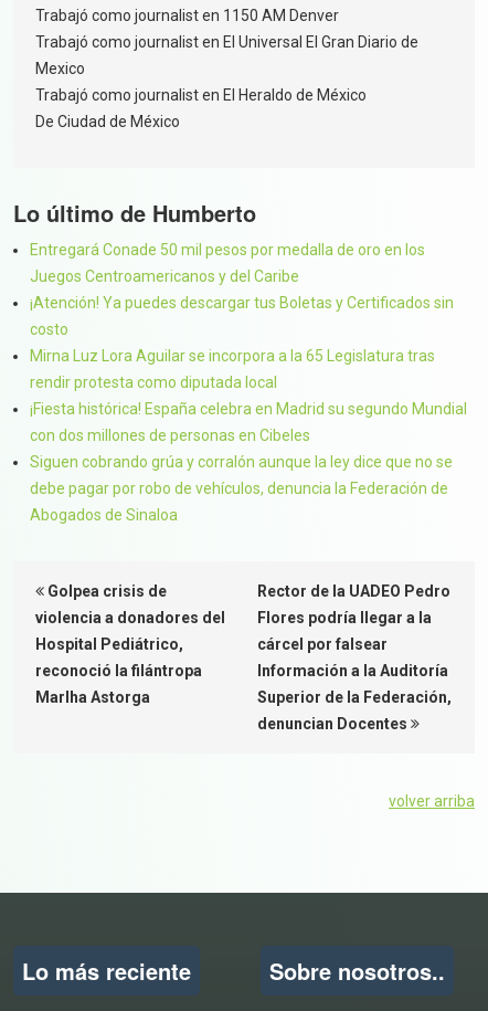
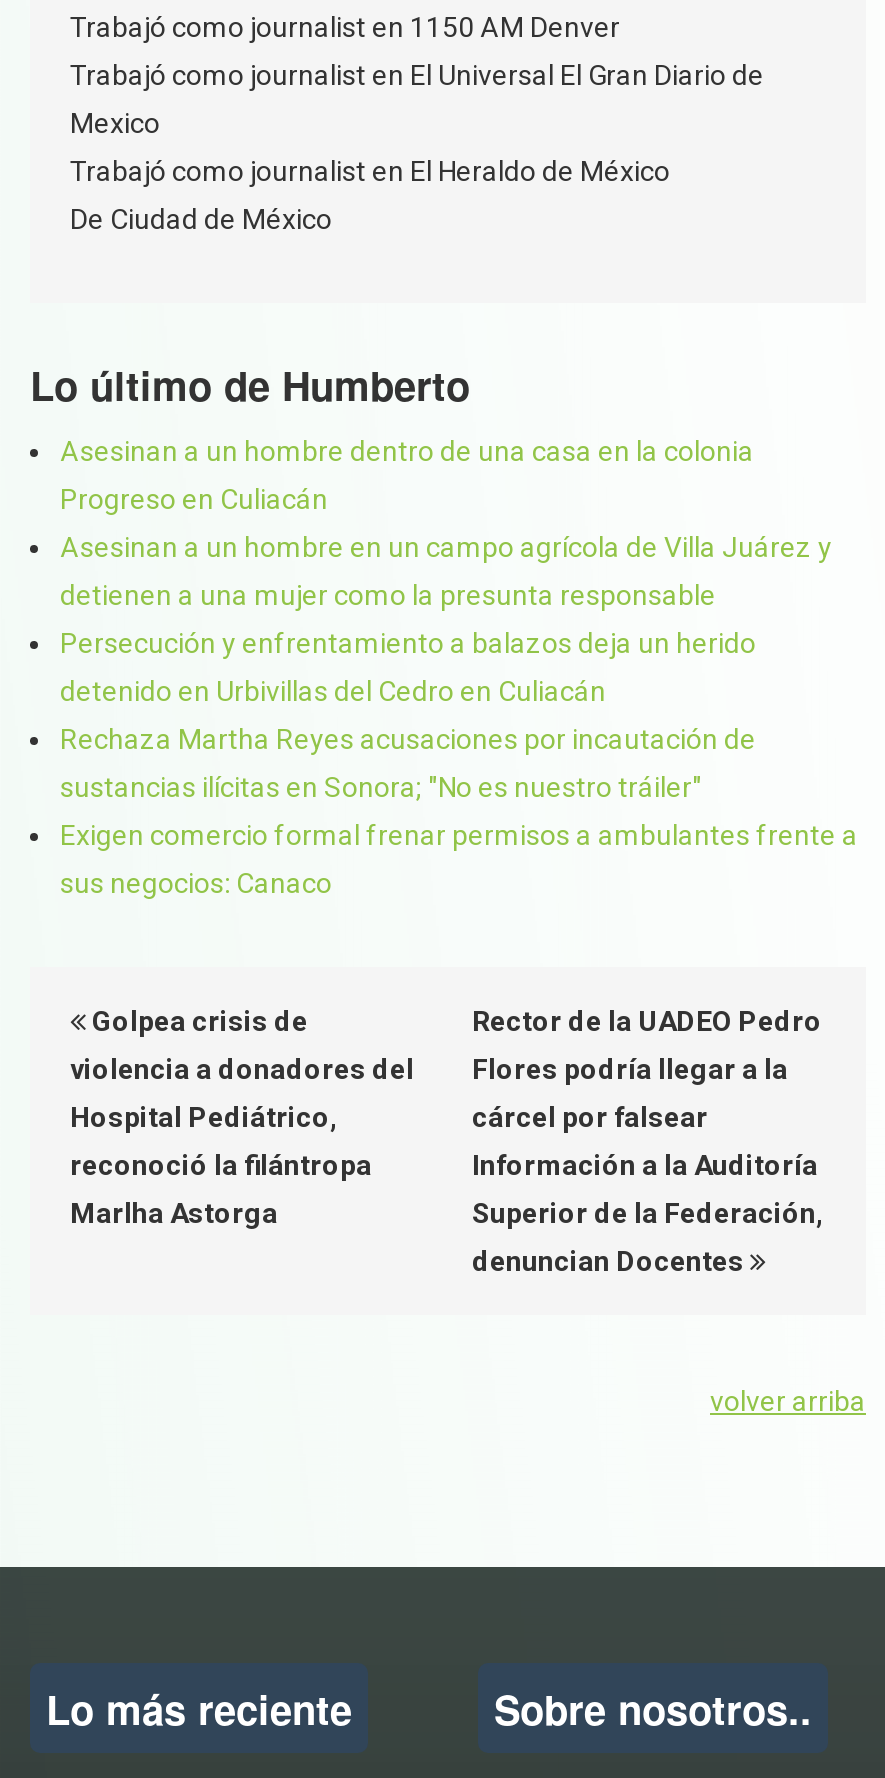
- Entregará Conade 50 mil pesos por medalla de oro en los
- Juegos Centroamericanos y del Caribe
- ¡Atención! Ya puedes descargar tus Boletas y Certificados sin
- costo
- Mirna Luz Lora Aguilar se incorpora a la 65 Legislatura tras
- rendir protesta como diputada local
- ¡Fiesta histórica! España celebra en Madrid su segundo Mundial
- con dos millones de personas en Cibeles
- Siguen cobrando grúa y corralón aunque la ley dice que no se
- debe pagar por robo de vehículos, denuncia la Federación de
- Abogados de Sinaloa
+ Asesinan a un hombre dentro de una casa en la colonia
+ Progreso en Culiacán
+ Asesinan a un hombre en un campo agrícola de Villa Juárez y
+ detienen a una mujer como la presunta responsable
+ Persecución y enfrentamiento a balazos deja un herido
+ detenido en Urbivillas del Cedro en Culiacán
+ Rechaza Martha Reyes acusaciones por incautación de
+ sustancias ilícitas en Sonora; "No es nuestro tráiler"
+ Exigen comercio formal frenar permisos a ambulantes frente a
+ sus negocios: Canaco
